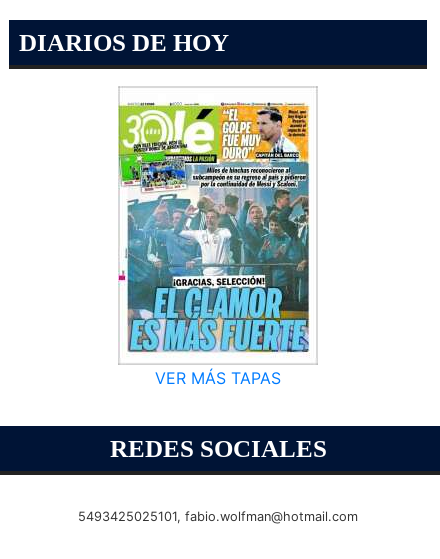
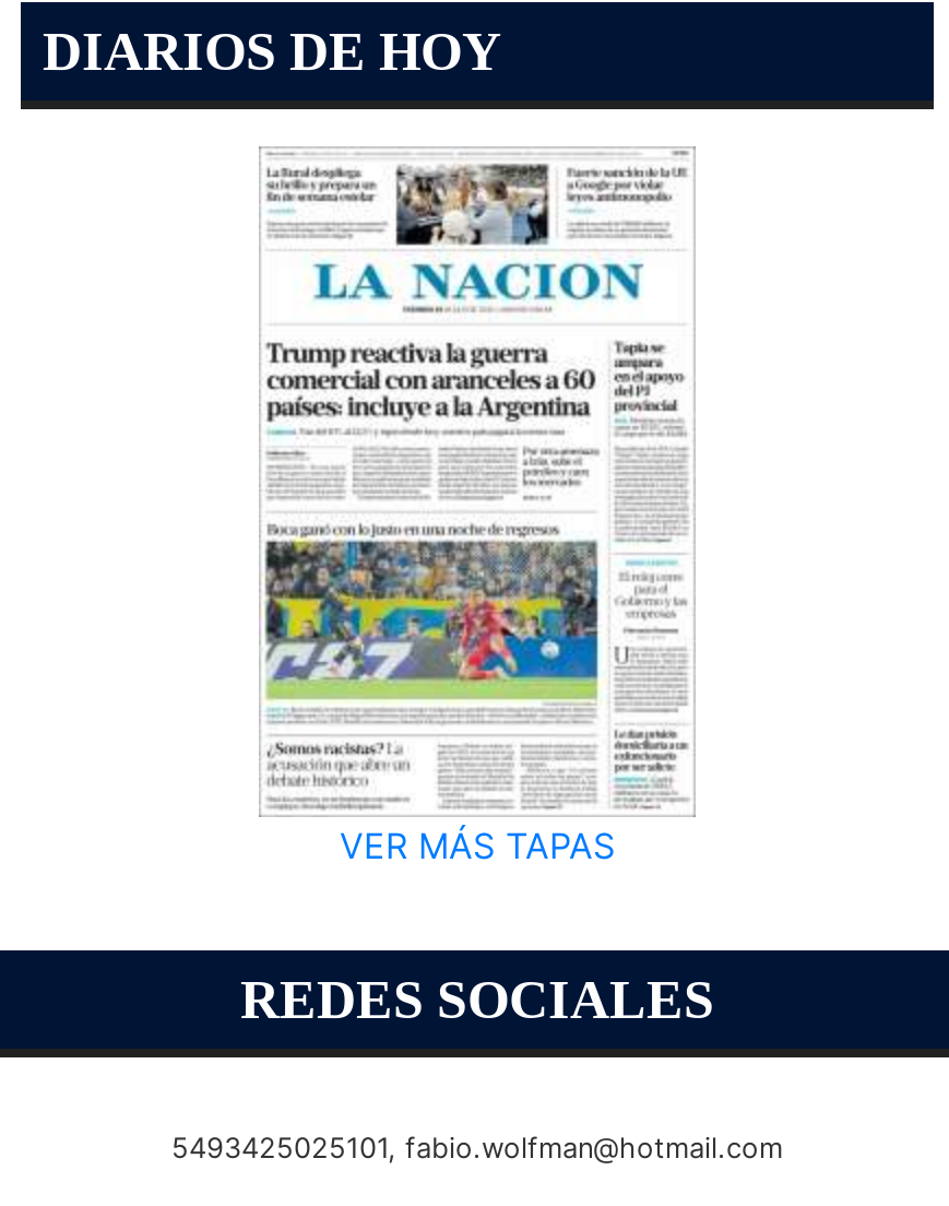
- [image]
+ [image]
